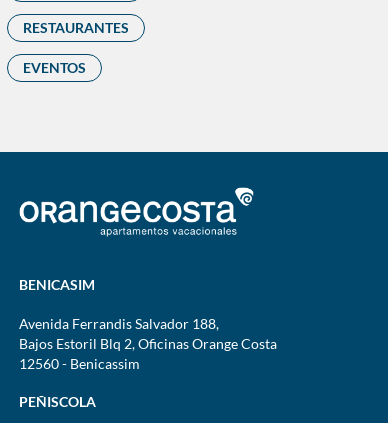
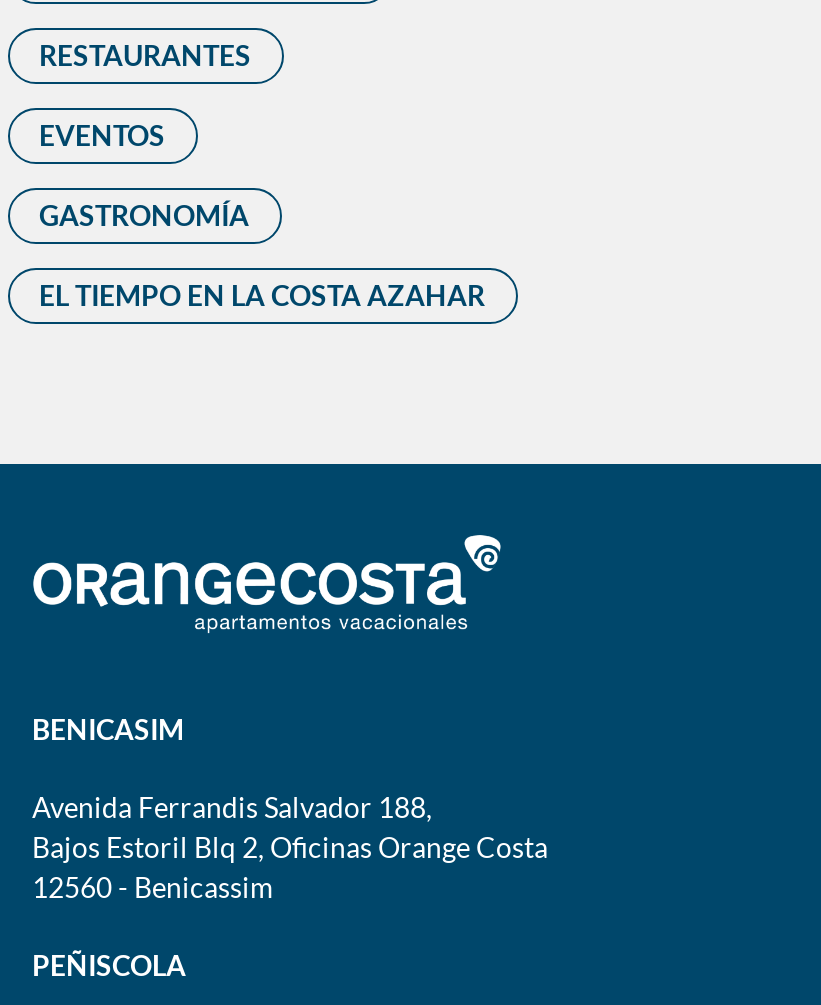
+ GASTRONOMÍA
+ EL TIEMPO EN LA COSTA AZAHAR
